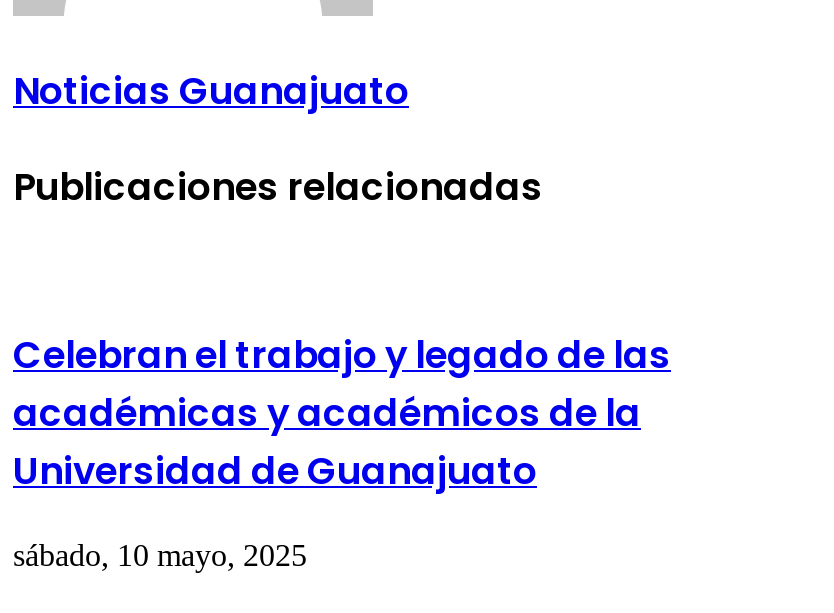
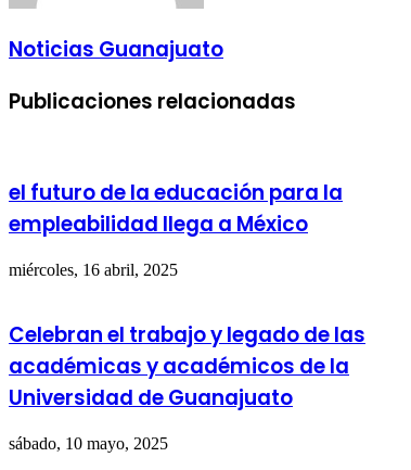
+ el futuro de la educación para la
+ empleabilidad llega a México
+ miércoles, 16 abril, 2025
